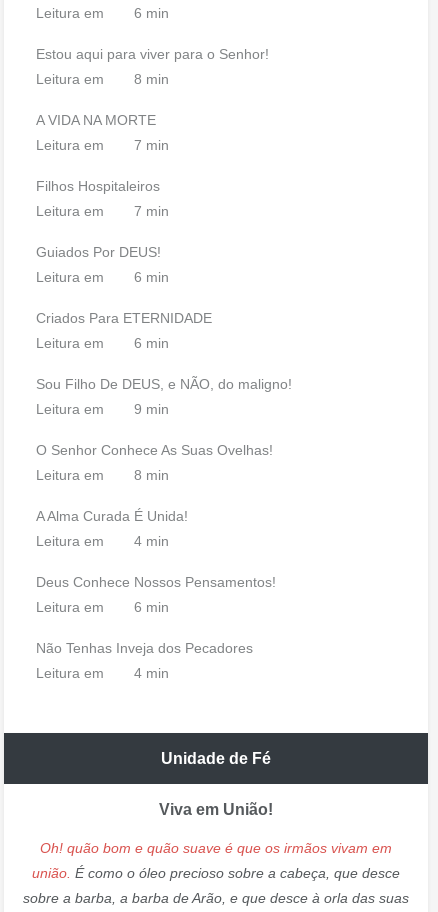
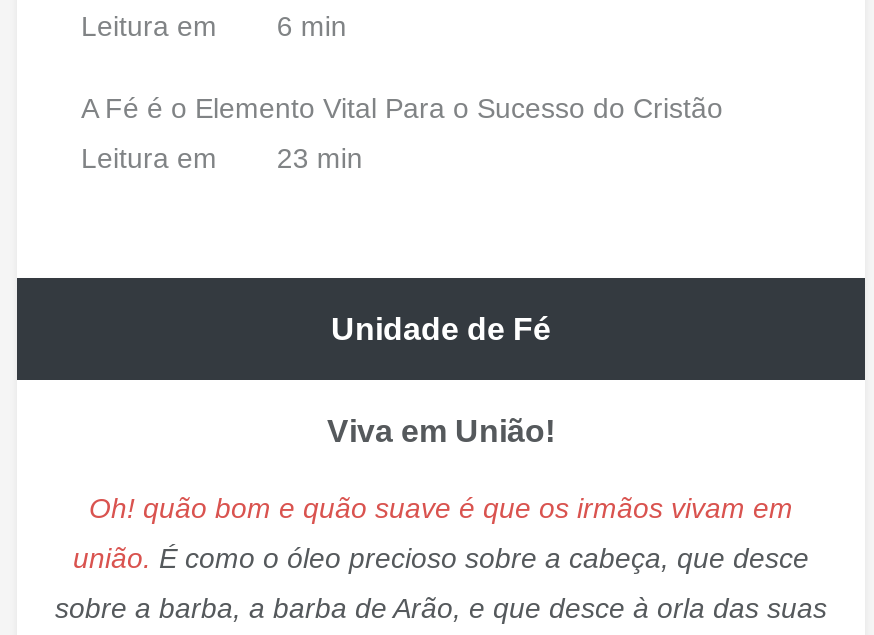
- Estou aqui para viver para o Senhor!
+ A Fé é o Elemento Vital Para o Sucesso do Cristão

- 8 min
- A VIDA NA MORTE
- Leitura em
- 7 min
- Filhos Hospitaleiros
- Leitura em
- 7 min
- Guiados Por DEUS!
- Leitura em
- 6 min
- Criados Para ETERNIDADE
- Leitura em
- 6 min
- Sou Filho De DEUS, e NÃO, do maligno!
- Leitura em
- 9 min
- O Senhor Conhece As Suas Ovelhas!
- Leitura em
- 8 min
- A Alma Curada É Unida!
- Leitura em
- 4 min
- Deus Conhece Nossos Pensamentos!
- Leitura em
- 6 min
- Não Tenhas Inveja dos Pecadores
- Leitura em
- 4 min
+ 23 min
